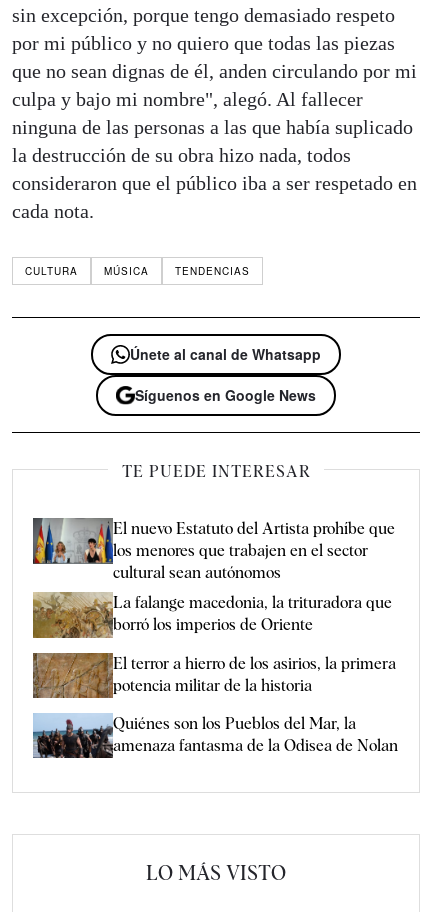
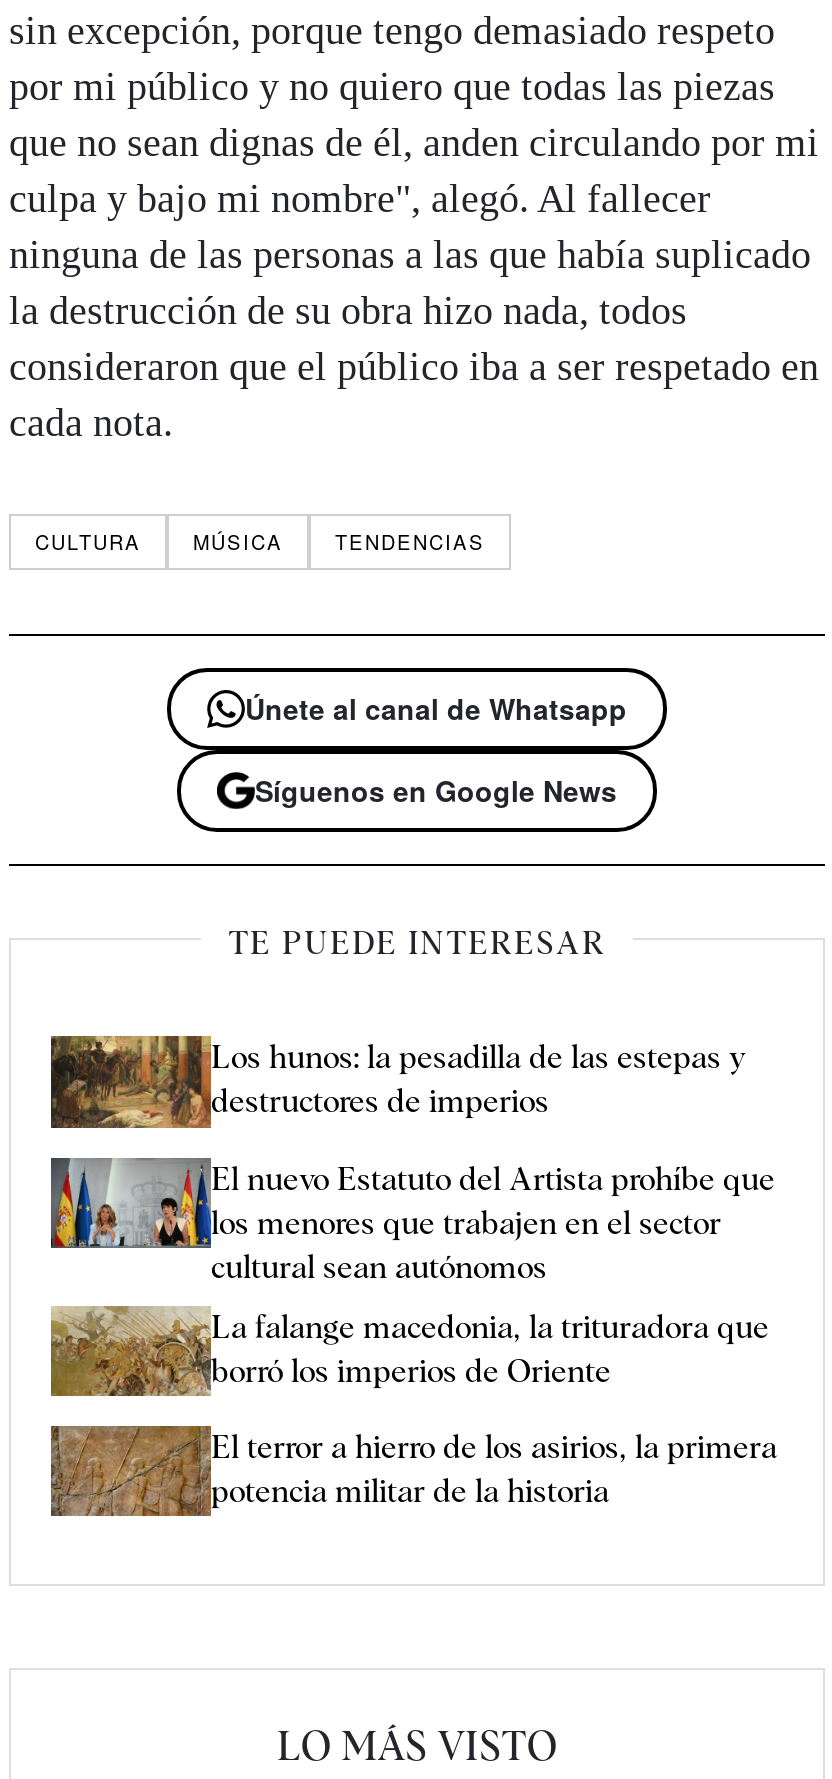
+ [image]
+ Los hunos: la pesadilla de las estepas y
+ destructores de imperios

moved down: [image] | El nuevo Estatuto del Artista prohíbe que | los menores que trabajen en el sector | cultural sean autónomos | La falange macedonia, la trituradora que | borró los imperios de Oriente | El terror a hierro de los asirios, la primera | potencia militar de la historia

- [image]
- Quiénes son los Pueblos del Mar, la
- amenaza fantasma de la Odisea de Nolan
